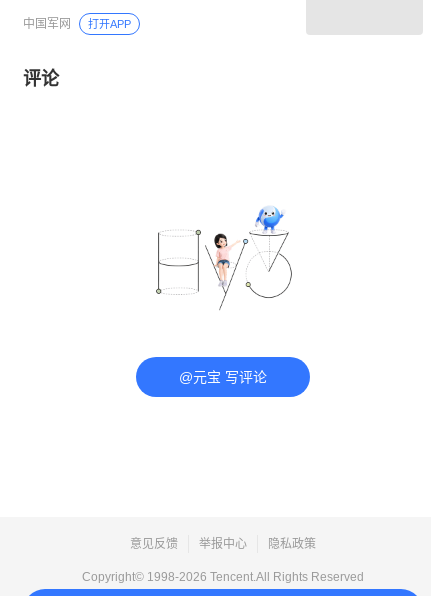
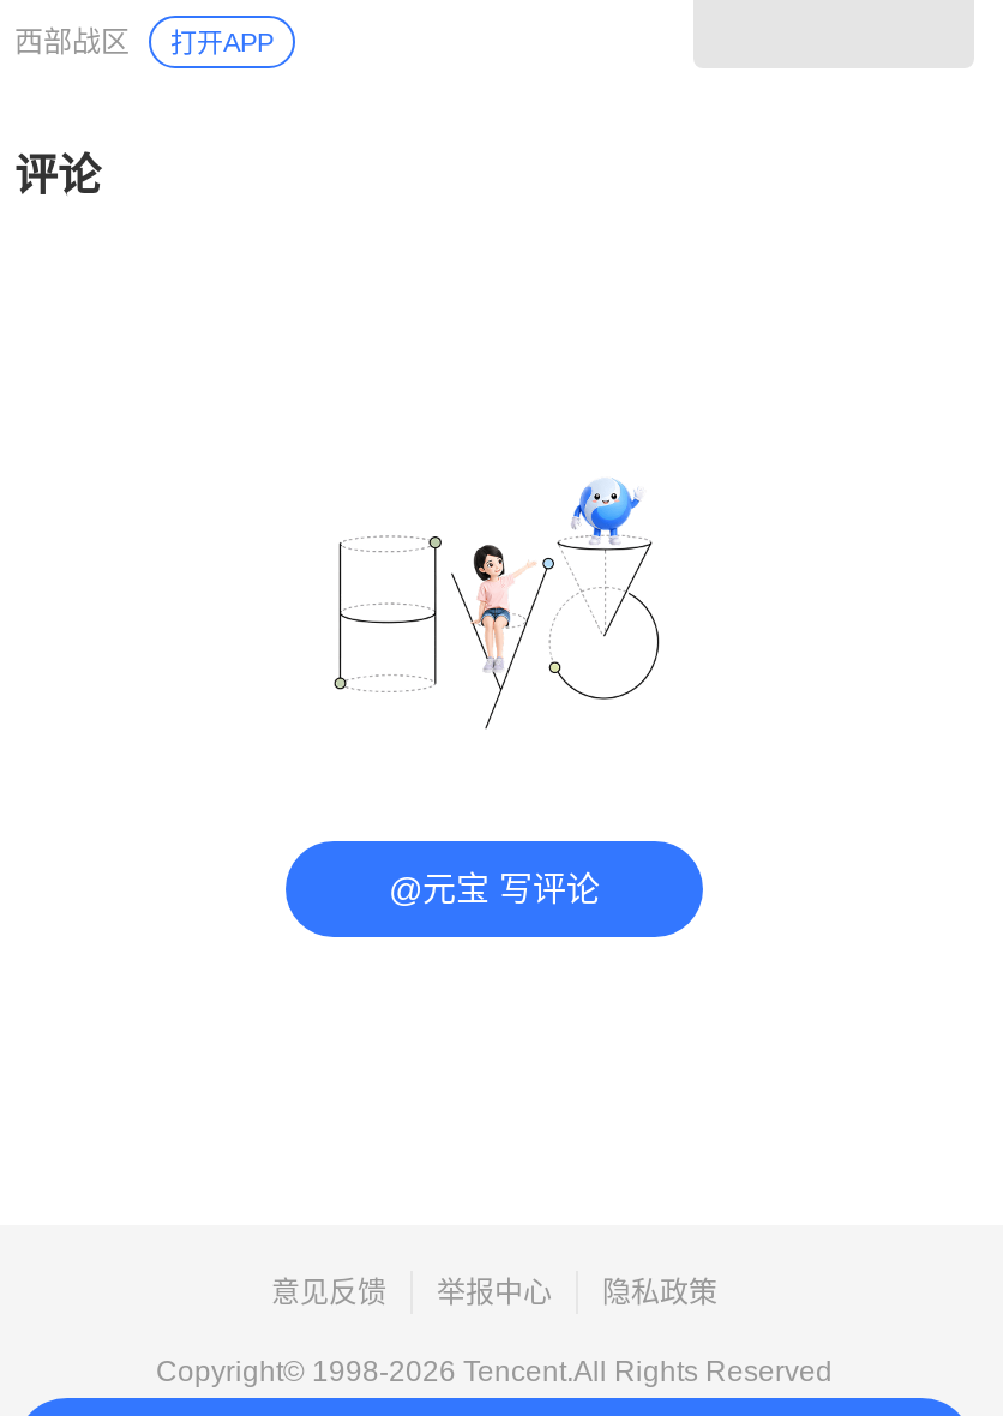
- 中国军网
+ 西部战区
